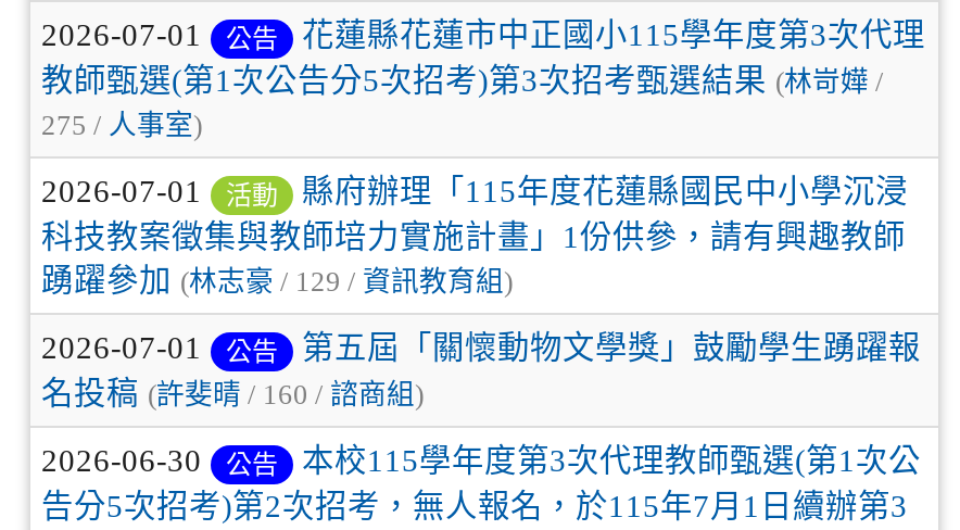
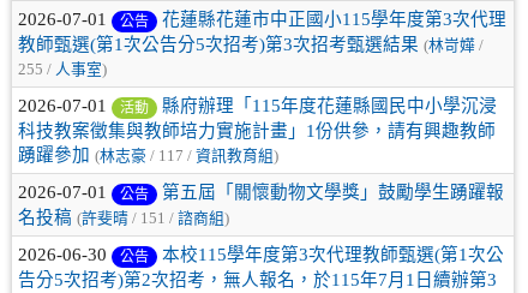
- 275 /人事室)
+ 255 /人事室)

- 踴躍參加 (林志豪/ 129 /資訊教育組)
+ 踴躍參加 (林志豪/ 117 /資訊教育組)

- 名投稿 (許斐晴/ 160 /諮商組)
+ 名投稿 (許斐晴/ 151 /諮商組)
